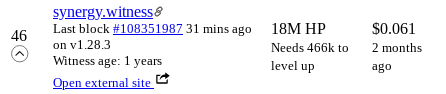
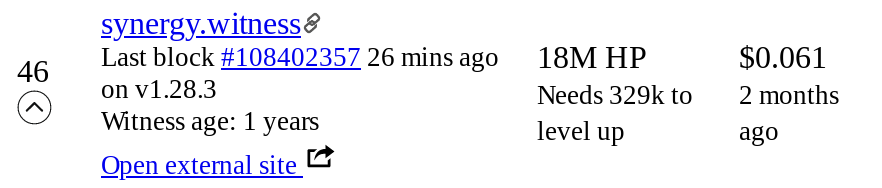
- Last block #108351987 31 mins ago
+ Last block #108402357 26 mins ago

- Needs 466k to 2 months
+ Needs 329k to 2 months
